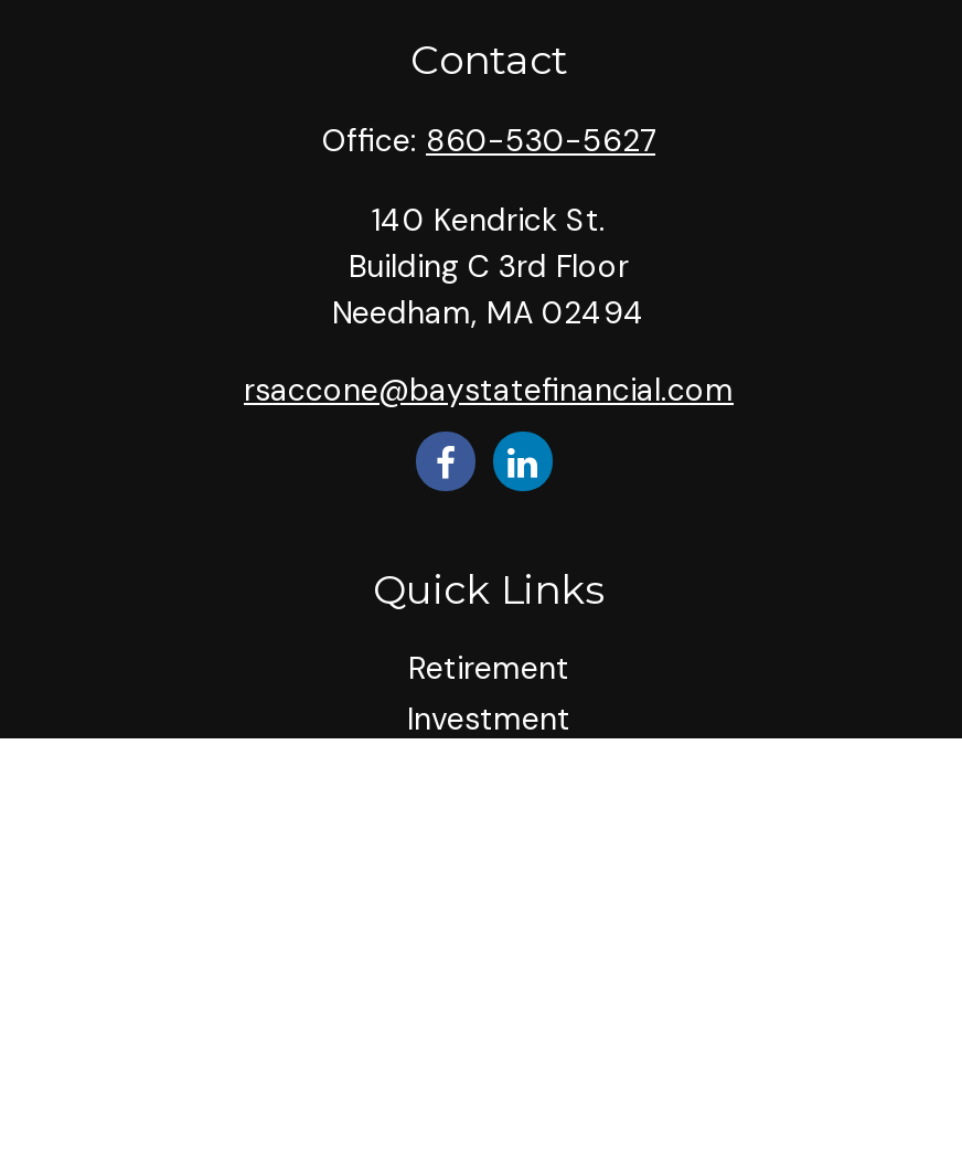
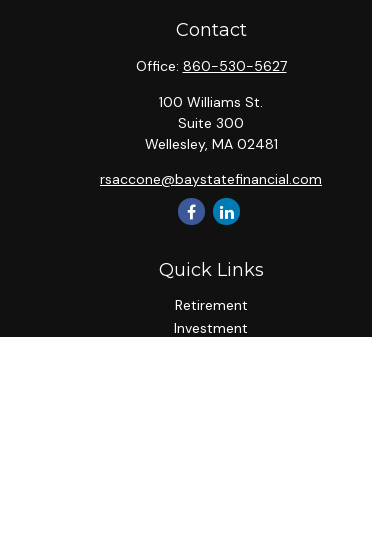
- 140 Kendrick St.
- Building C 3rd Floor
- Needham, MA 02494
+ 100 Williams St.
+ Suite 300
+ Wellesley, MA 02481
